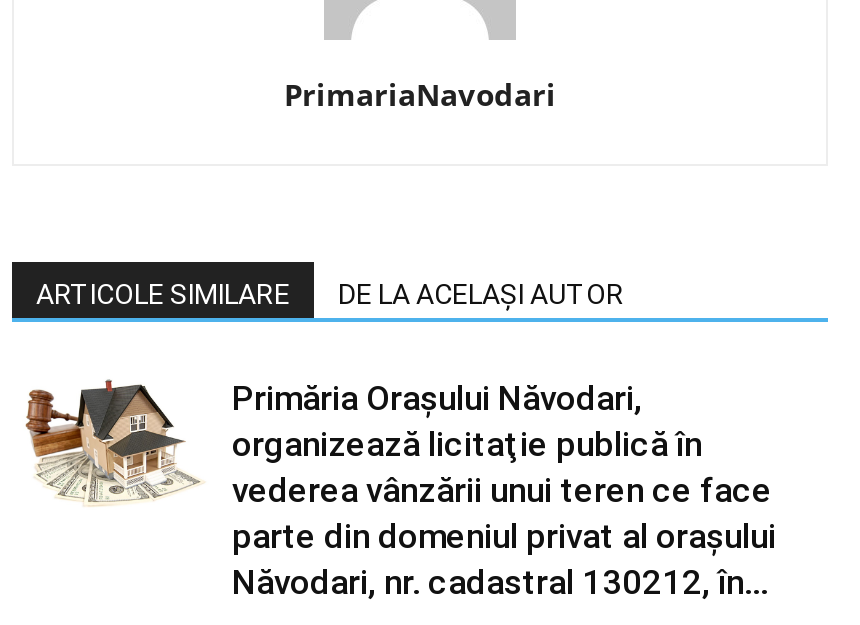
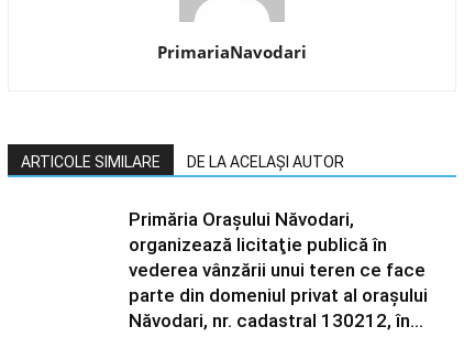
- [image]
